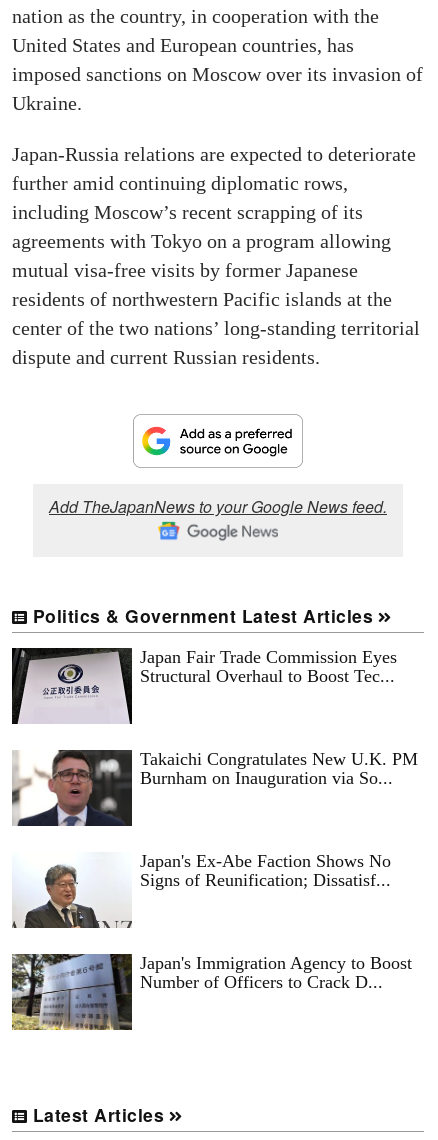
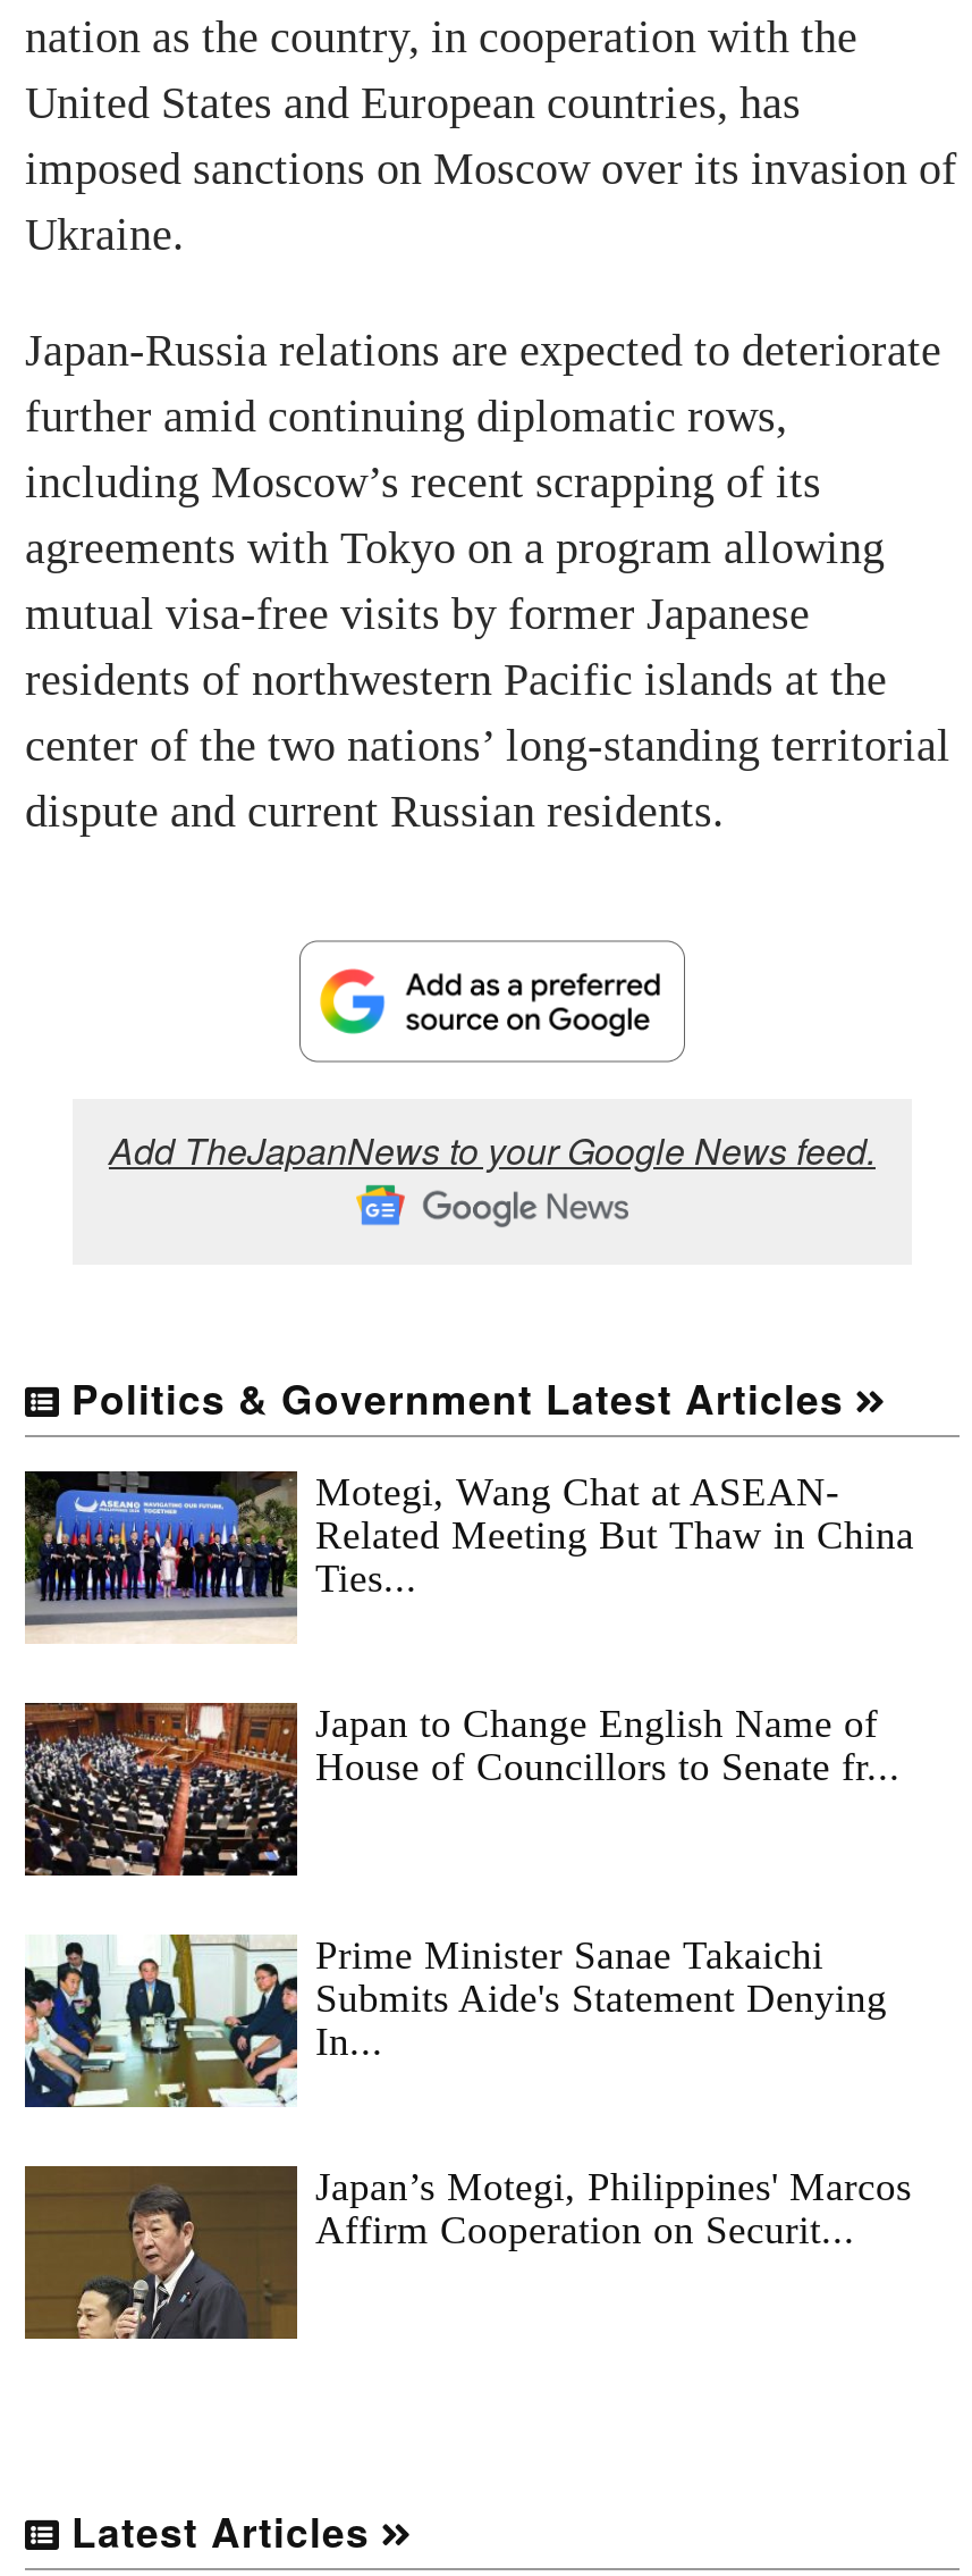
- [image]
- Japan Fair Trade Commission Eyes
- Structural Overhaul to Boost Tec...
+ [image]
+ Motegi, Wang Chat at ASEAN-
+ Related Meeting But Thaw in China
+ Ties...

- [image]
- Takaichi Congratulates New U.K. PM
- Burnham on Inauguration via So...
+ [image]
+ Japan to Change English Name of
+ House of Councillors to Senate fr...

- [image]
- Japan's Ex-Abe Faction Shows No
- Signs of Reunification; Dissatisf...
+ [image]
+ Prime Minister Sanae Takaichi
+ Submits Aide's Statement Denying
+ In...

- [image]
- Japan's Immigration Agency to Boost
- Number of Officers to Crack D...
+ [image]
+ Japan’s Motegi, Philippines' Marcos
+ Affirm Cooperation on Securit...
